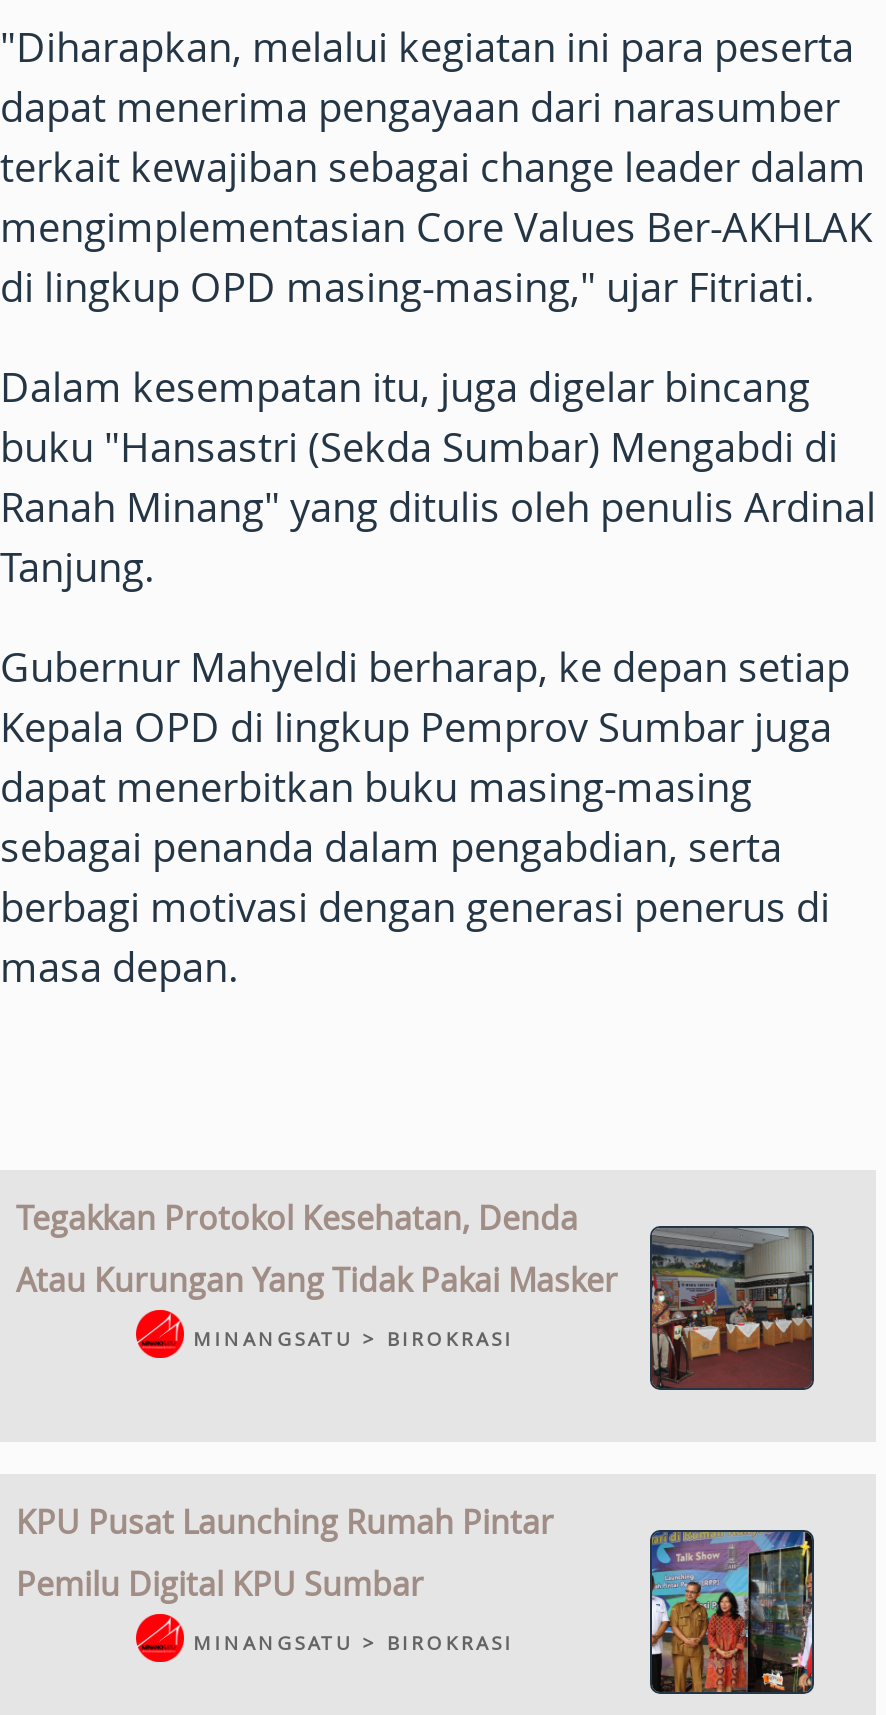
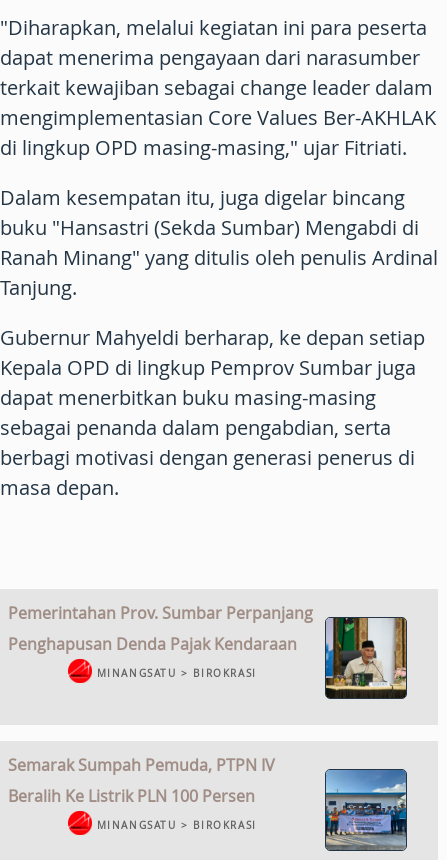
- [image]
- Tegakkan Protokol Kesehatan, Denda
- Atau Kurungan Yang Tidak Pakai Masker
+ [image]
+ Pemerintahan Prov. Sumbar Perpanjang
+ Penghapusan Denda Pajak Kendaraan

- KPU Pusat Launching Rumah Pintar
- Pemilu Digital KPU Sumbar
+ Semarak Sumpah Pemuda, PTPN IV
+ Beralih Ke Listrik PLN 100 Persen

- [image]
+ [image]
